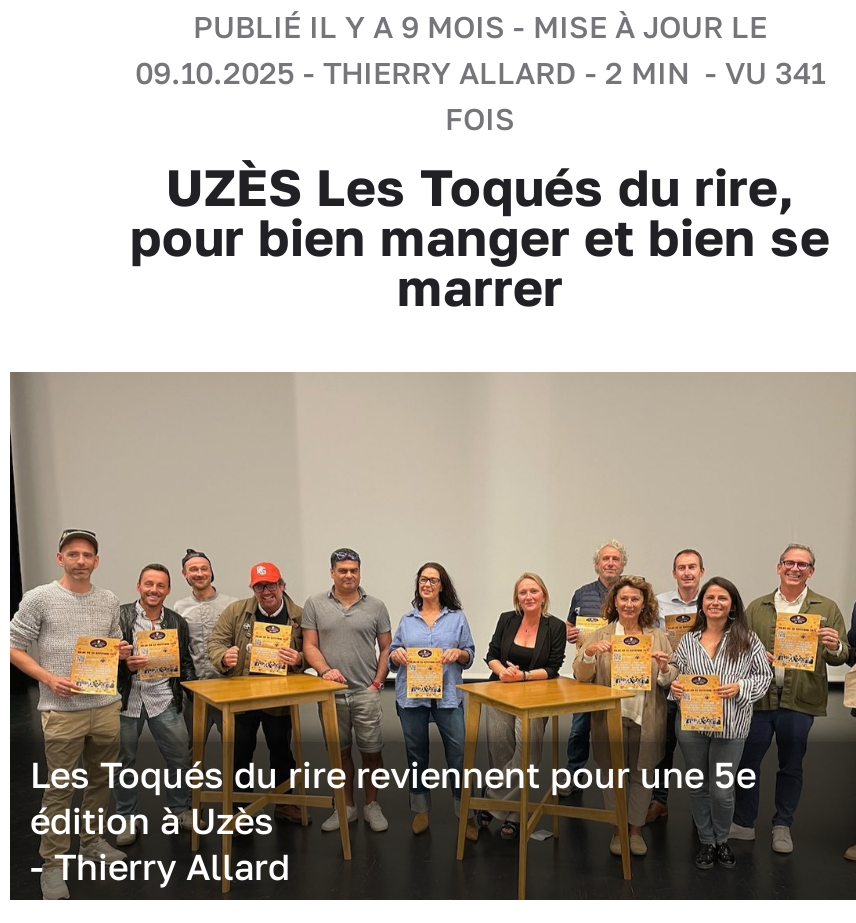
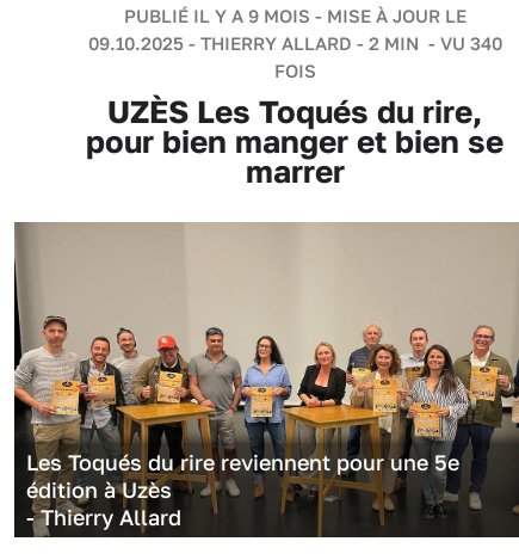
- 09.10.2025 - THIERRY ALLARD - 2 MIN - VU 341
+ 09.10.2025 - THIERRY ALLARD - 2 MIN - VU 340
